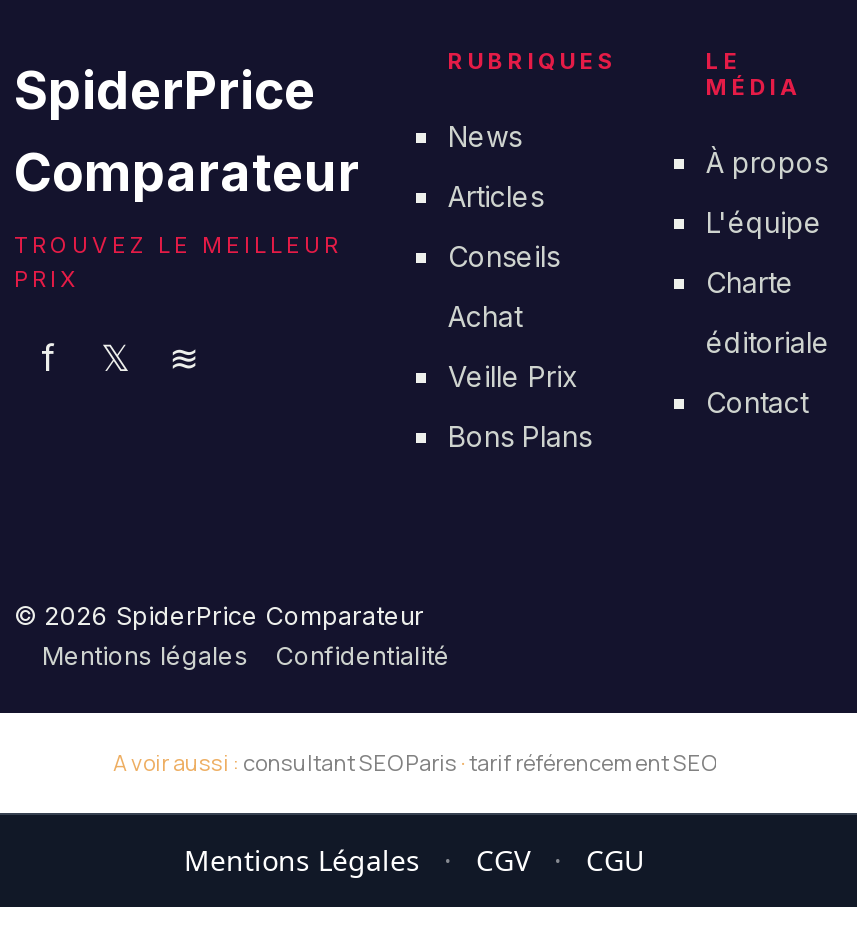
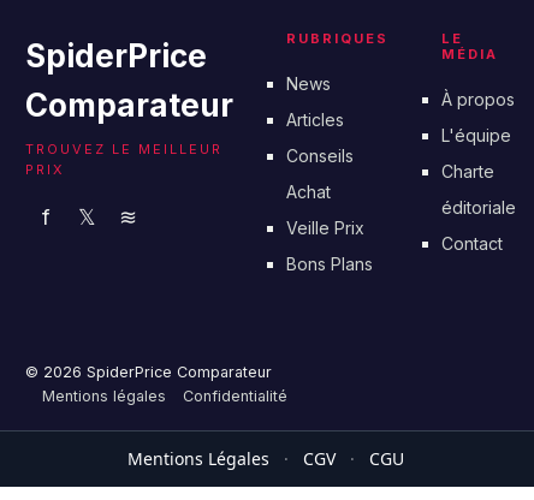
- A voir aussi : consultant SEO Paris ·tarif référencement SEO
